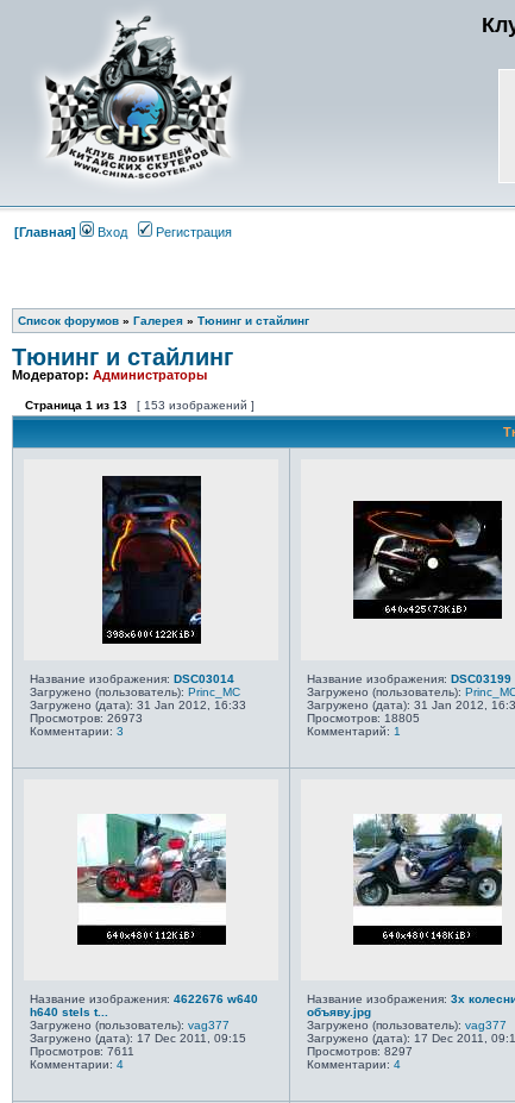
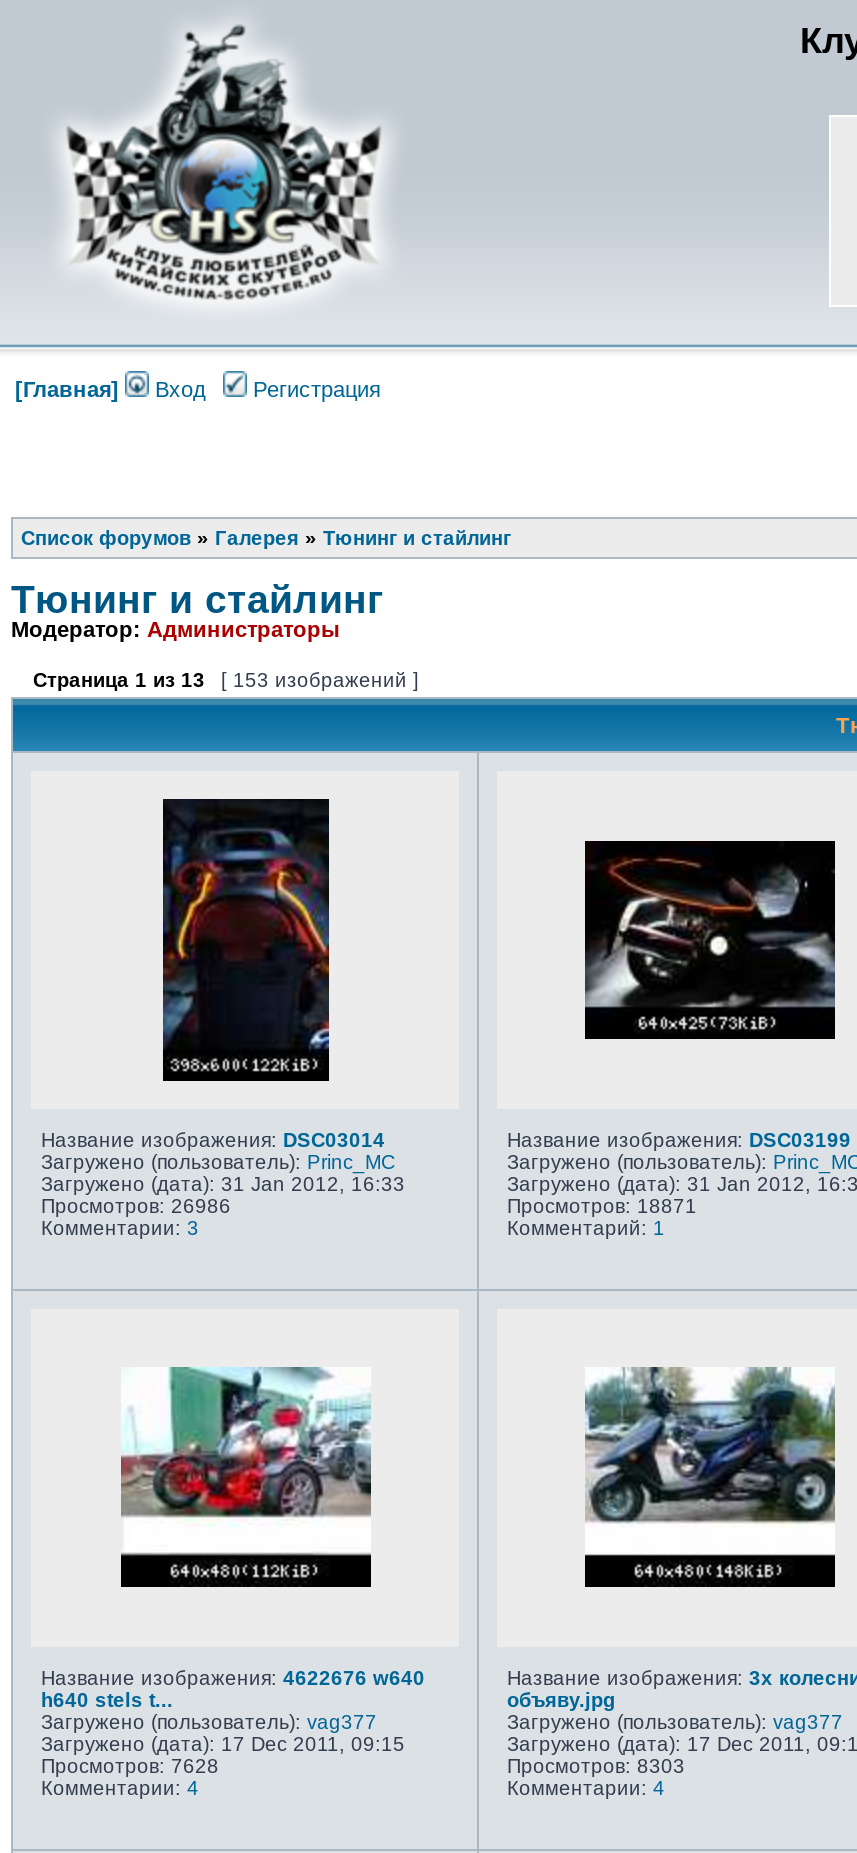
- Просмотров: 26973
+ Просмотров: 26986

- Просмотров: 18805
+ Просмотров: 18871

- Просмотров: 7611
+ Просмотров: 7628

- Просмотров: 8297
+ Просмотров: 8303
